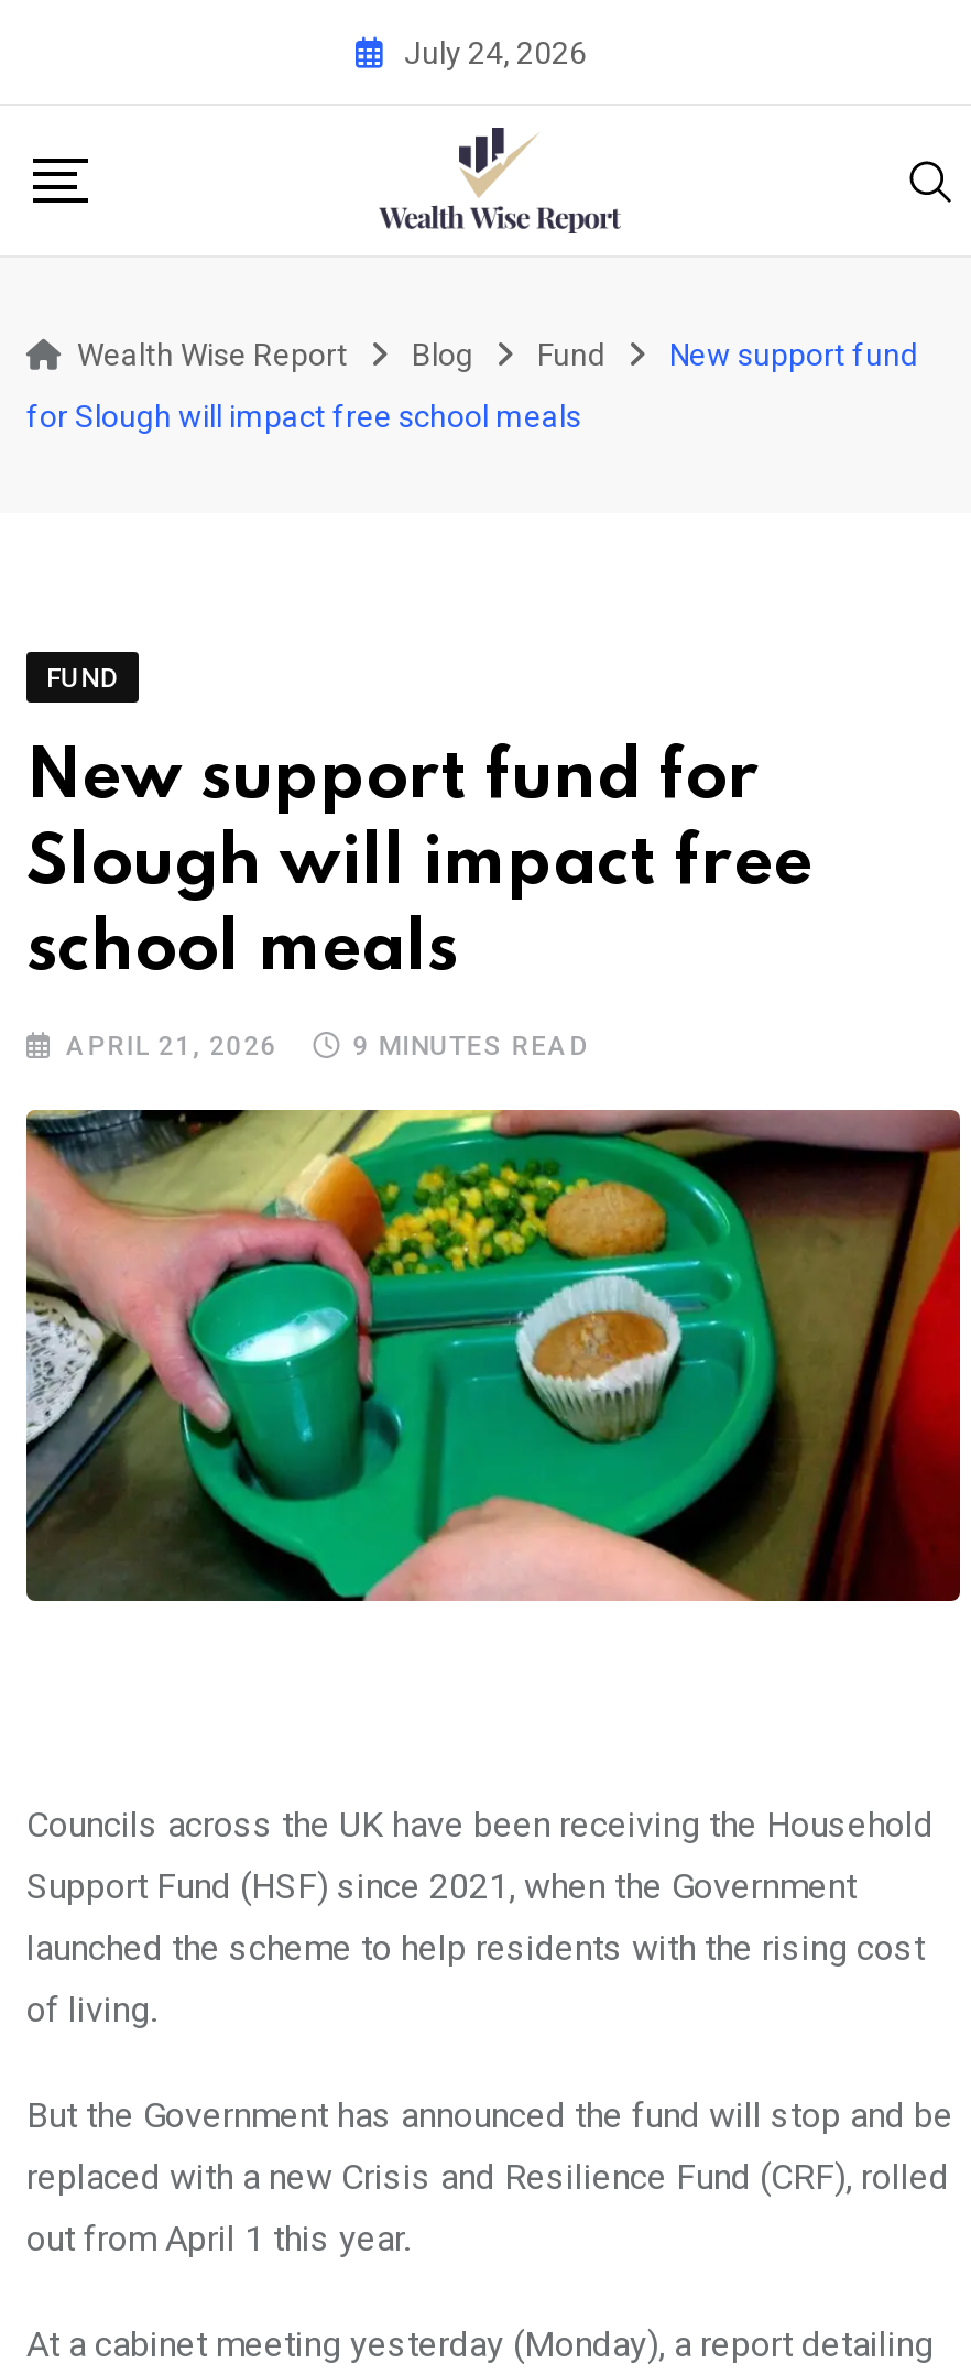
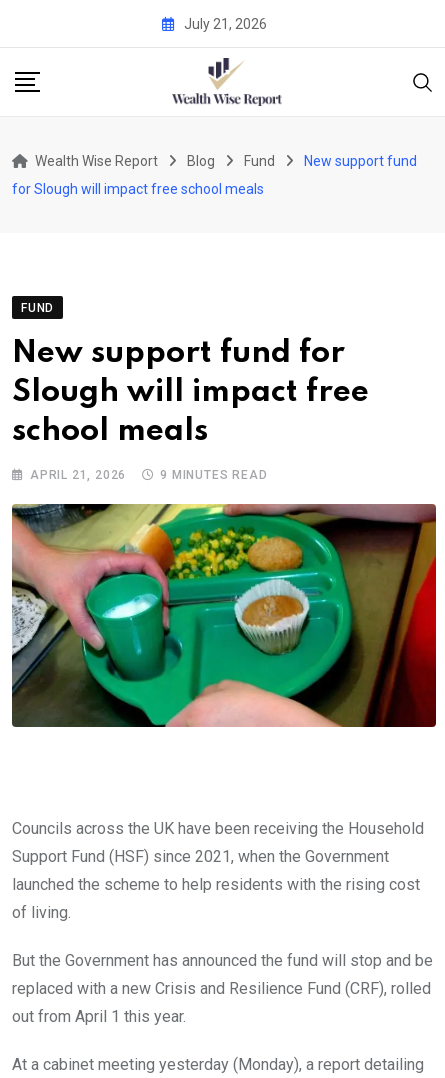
- July 24, 2026
+ July 21, 2026
